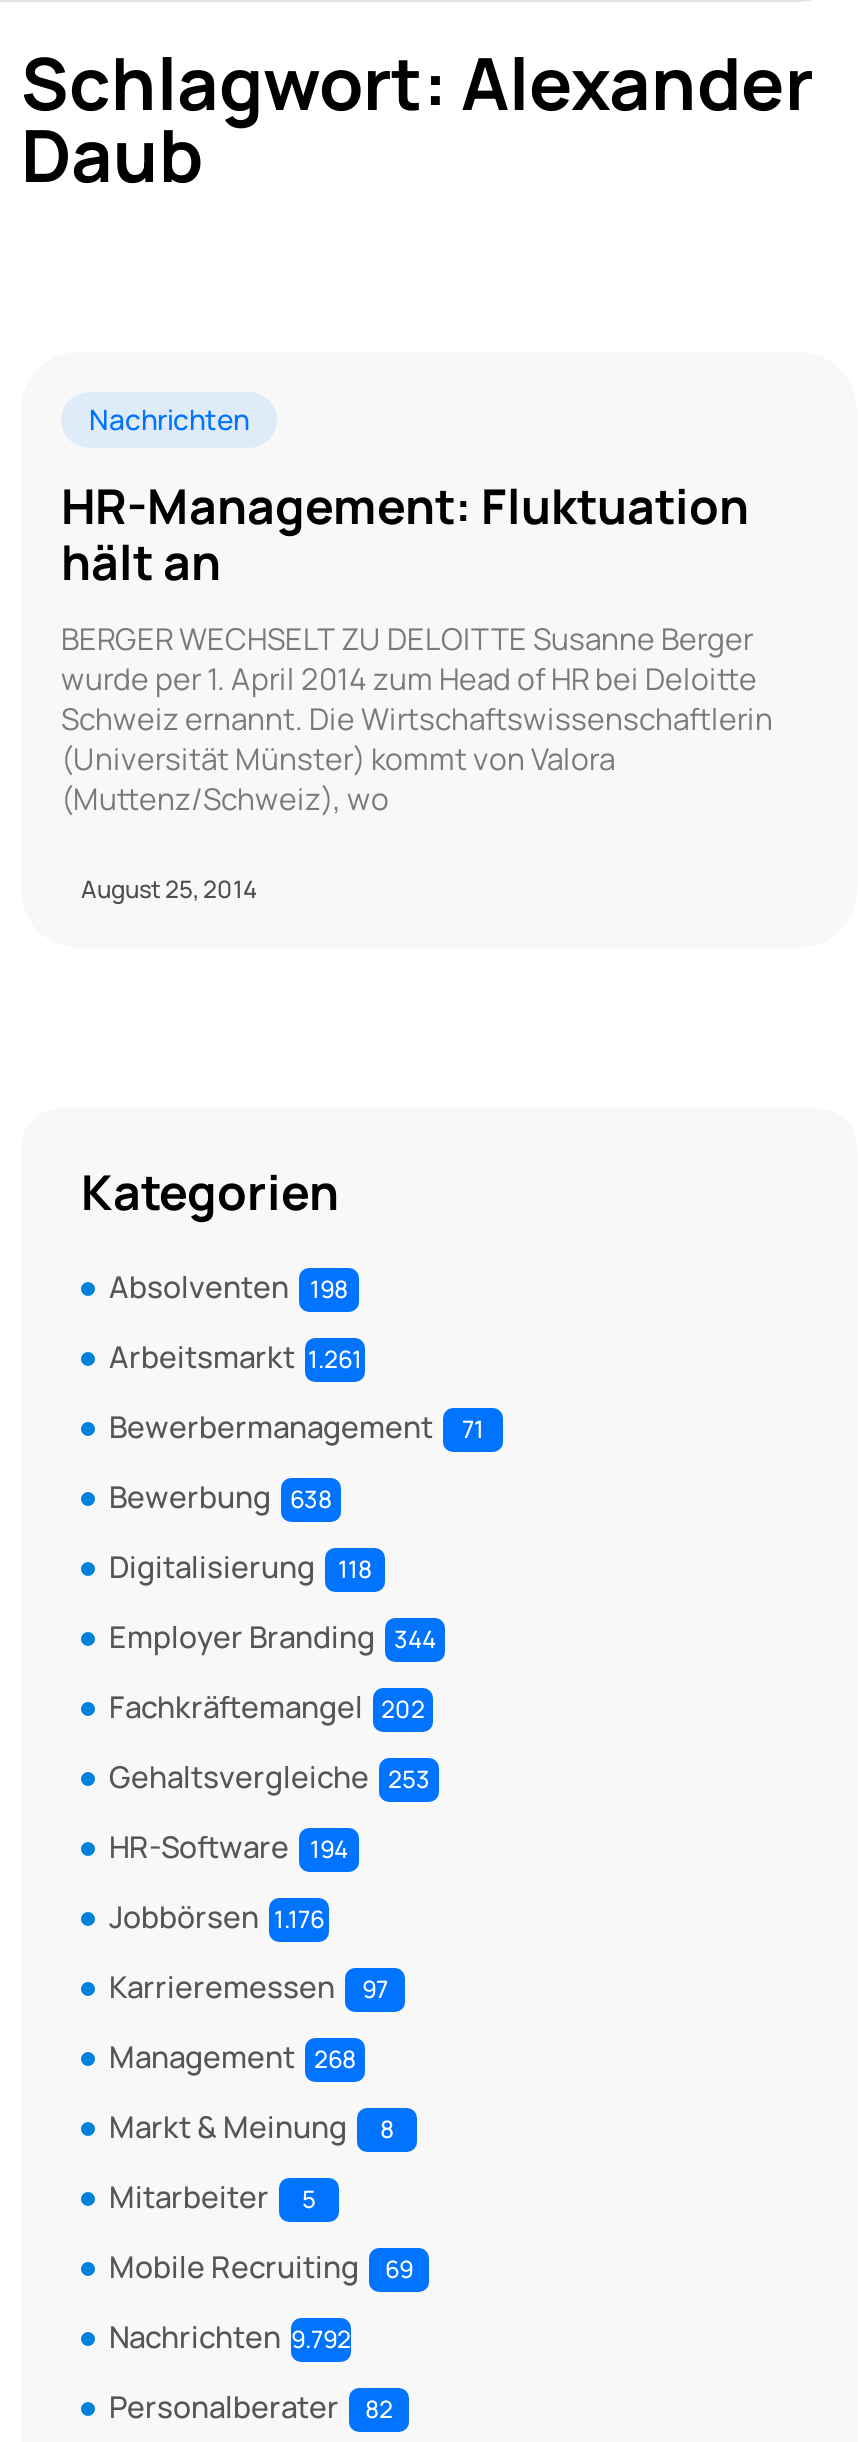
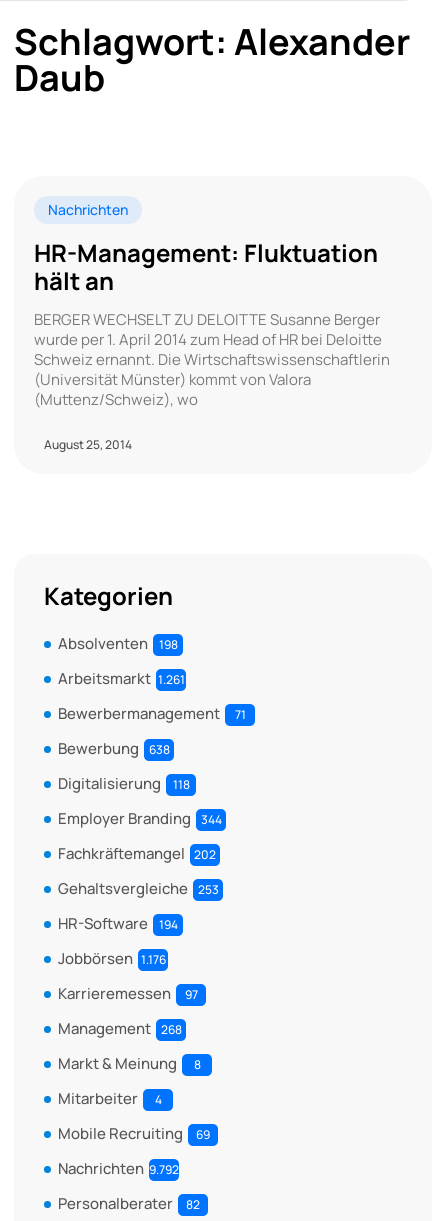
- Mitarbeiter 5
+ Mitarbeiter 4
